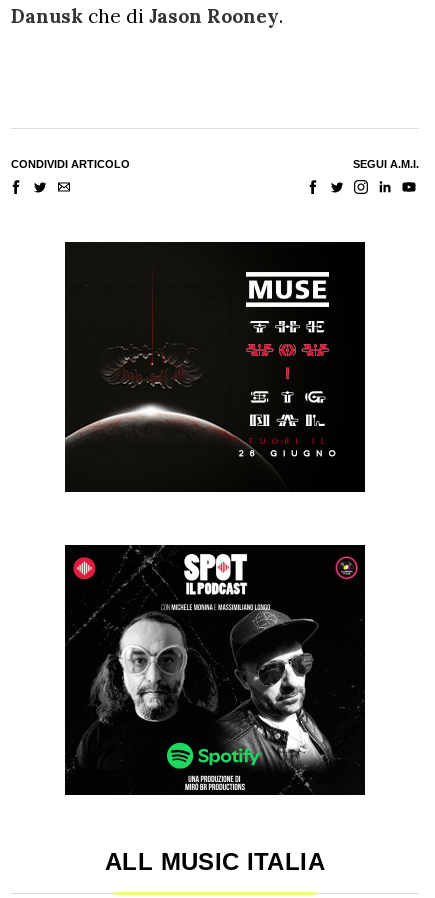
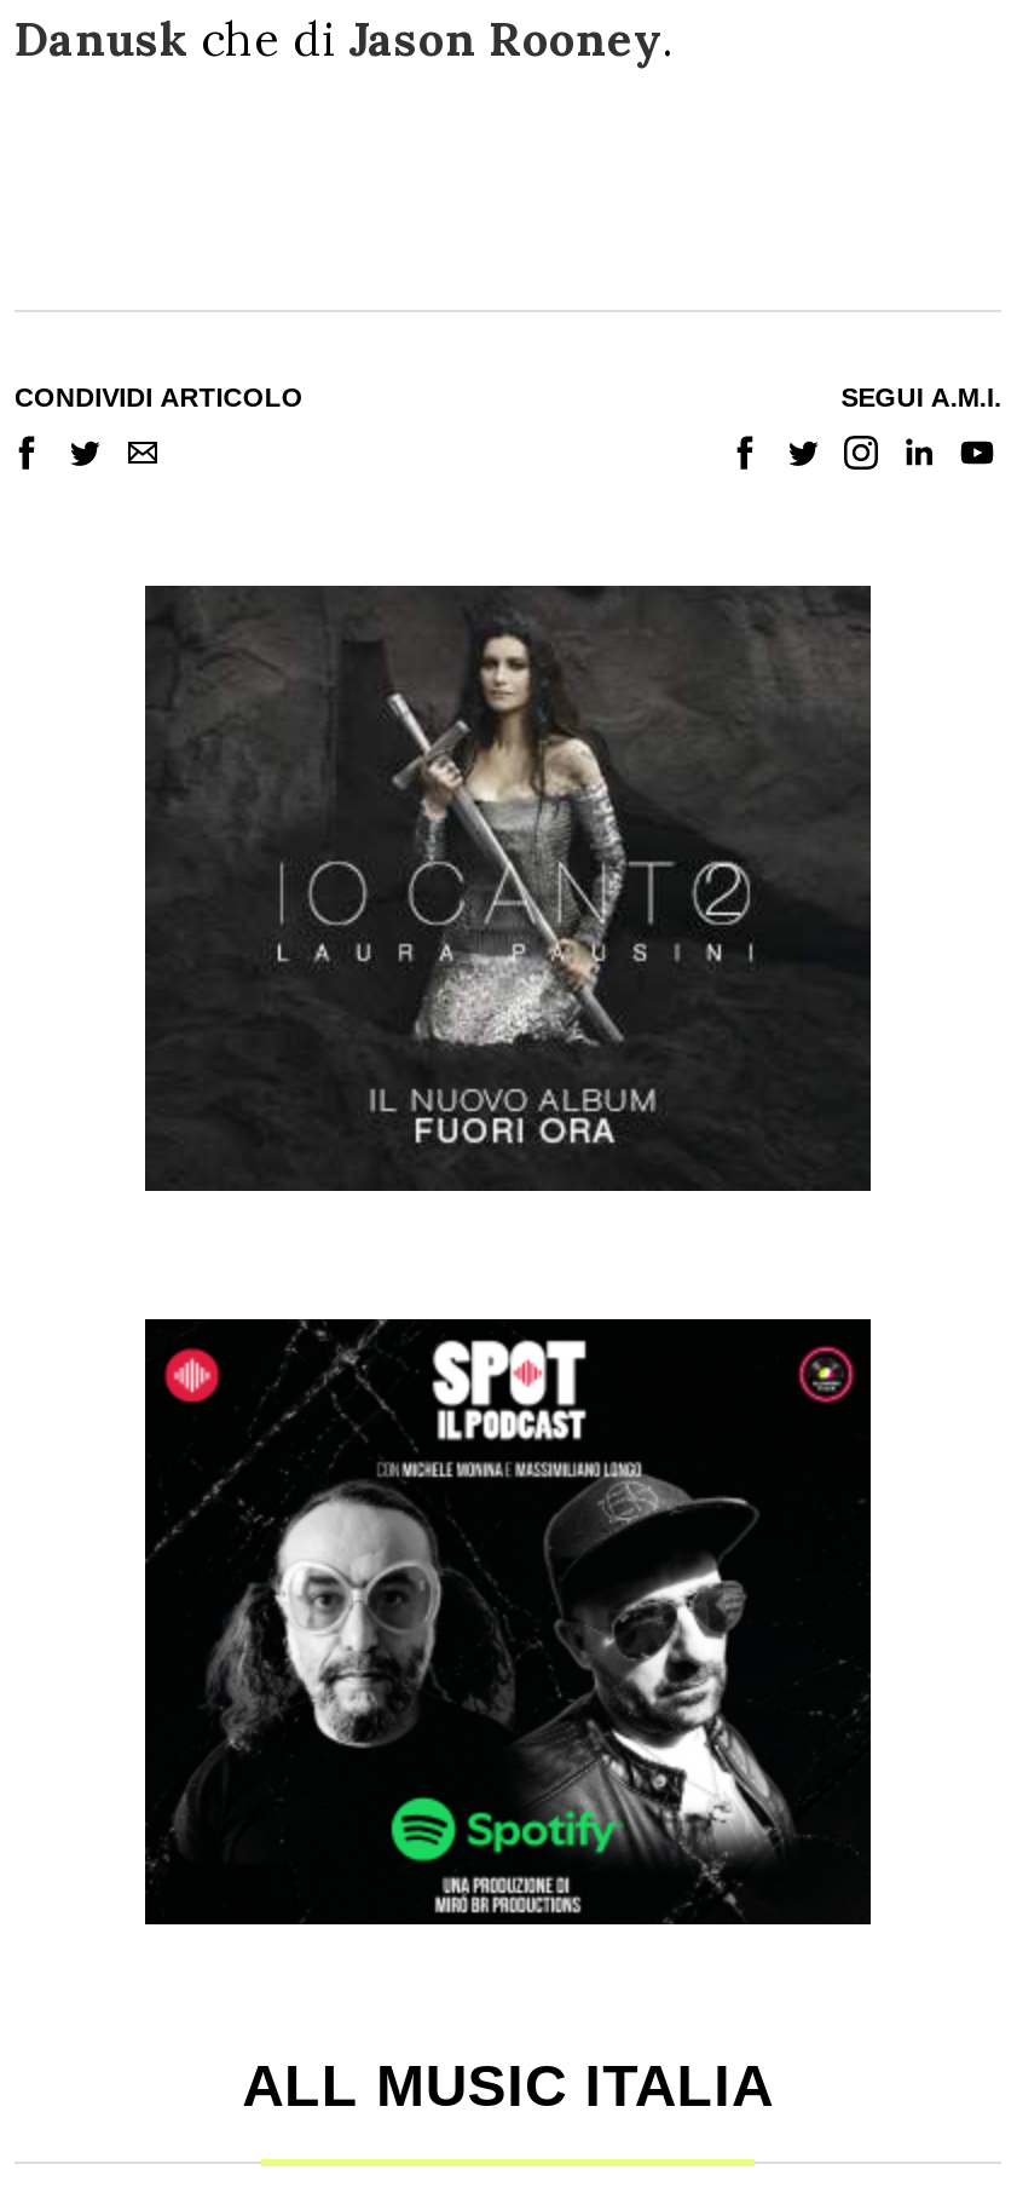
- [image]
+ [image]
